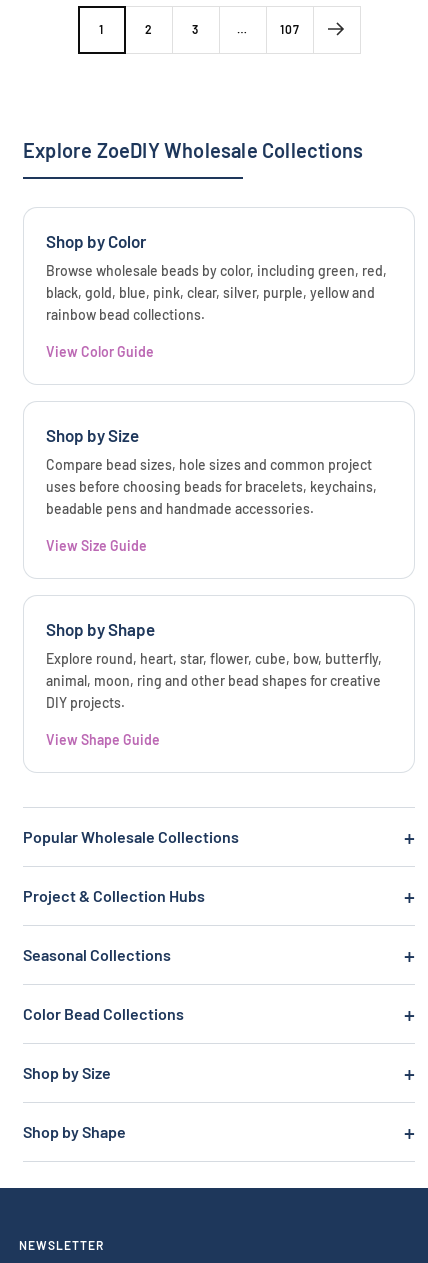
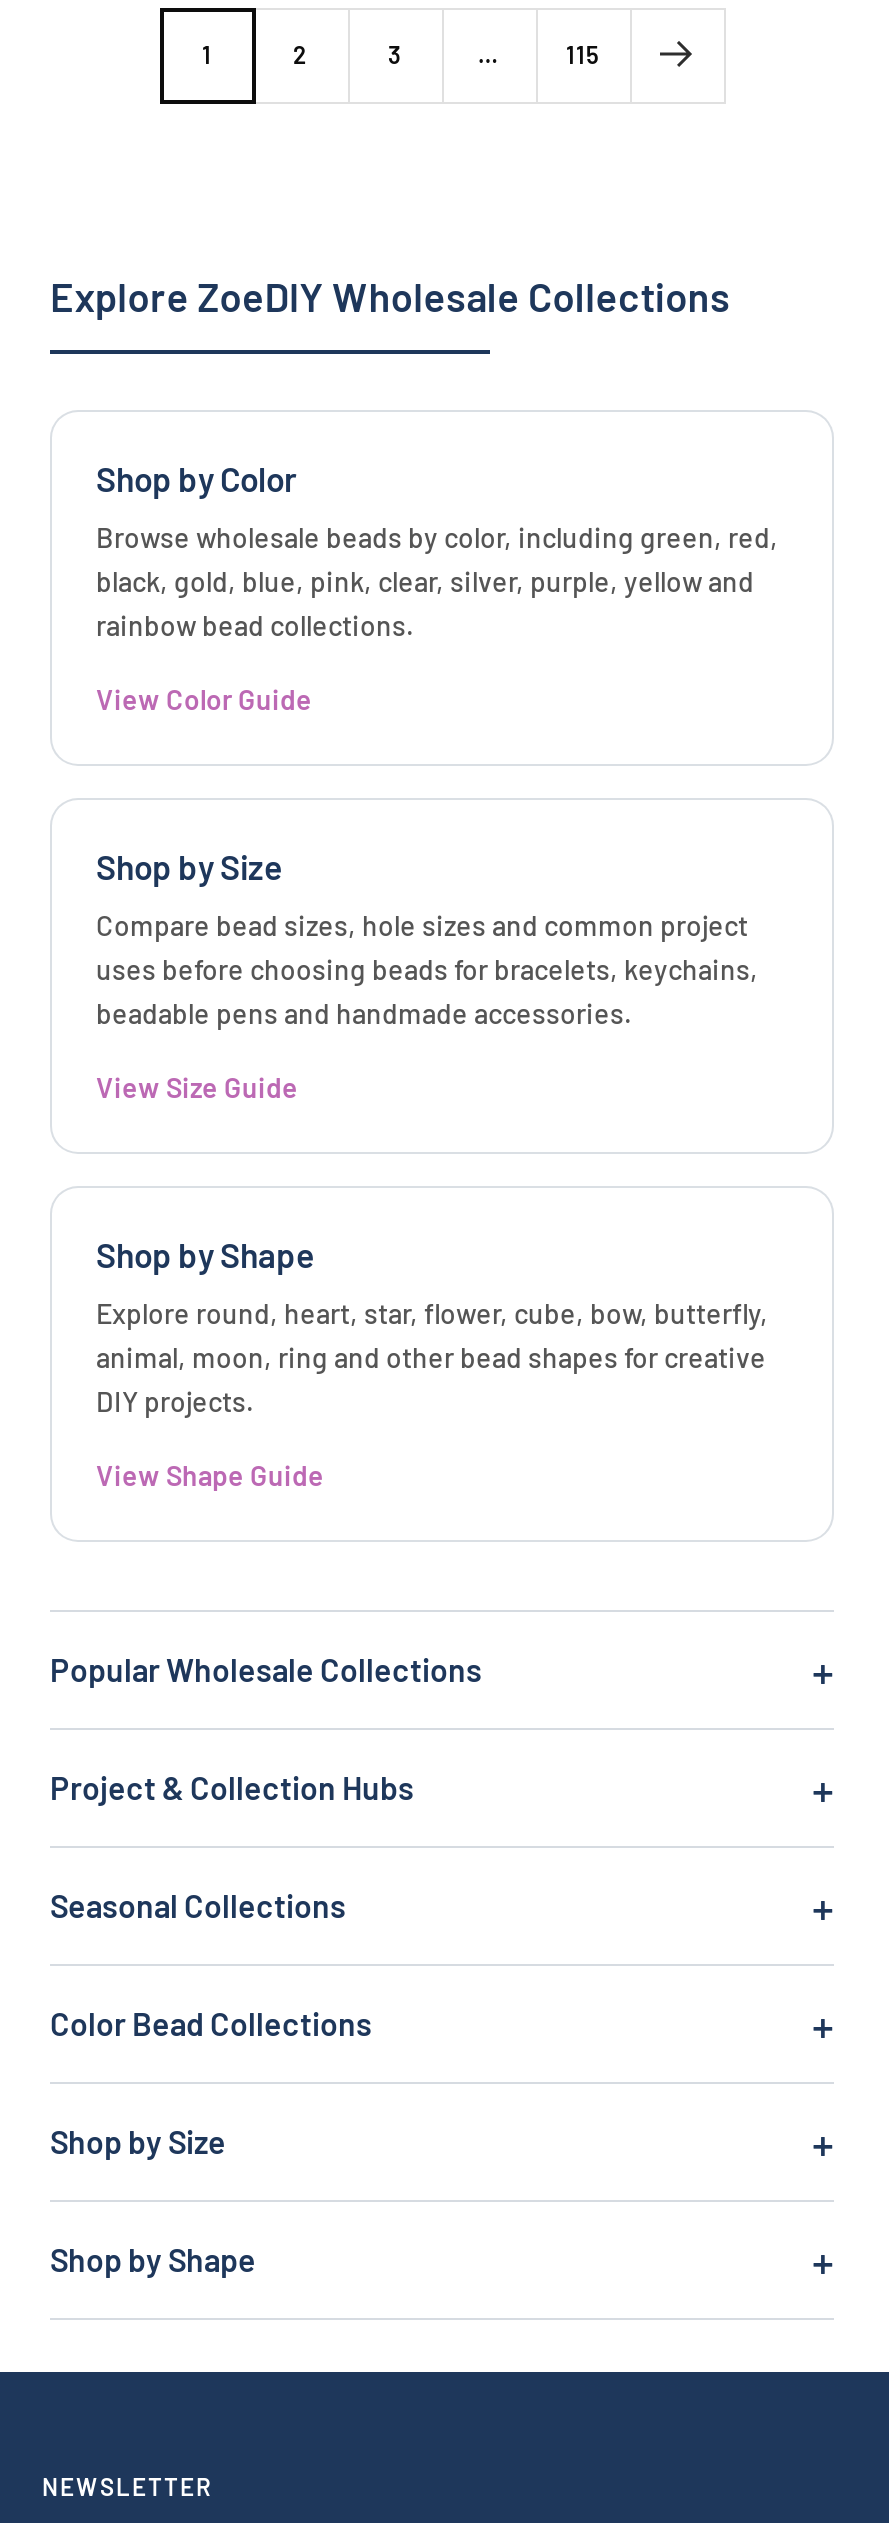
- 107
+ 115
